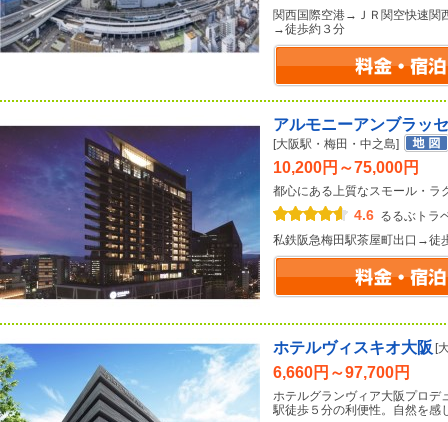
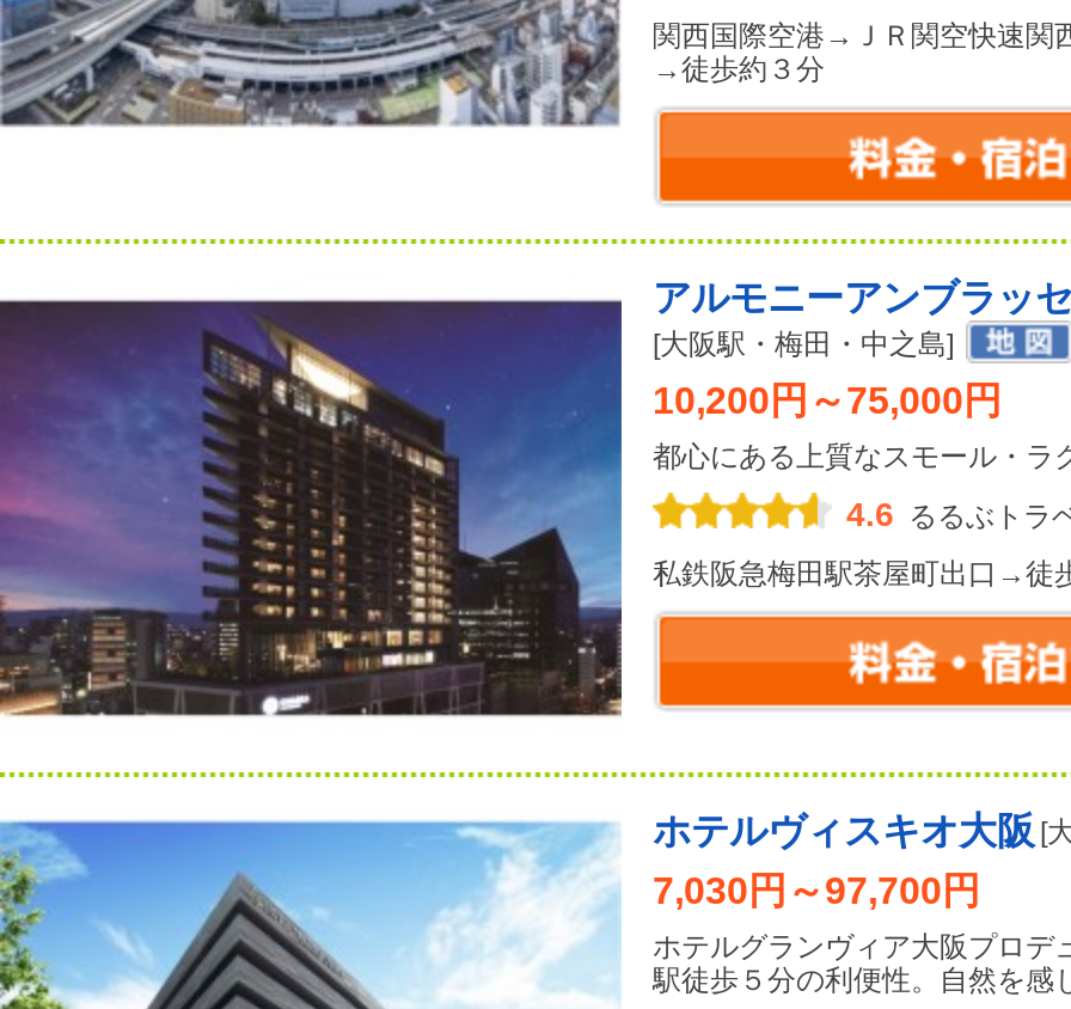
- 6,660円～97,700円
+ 7,030円～97,700円
